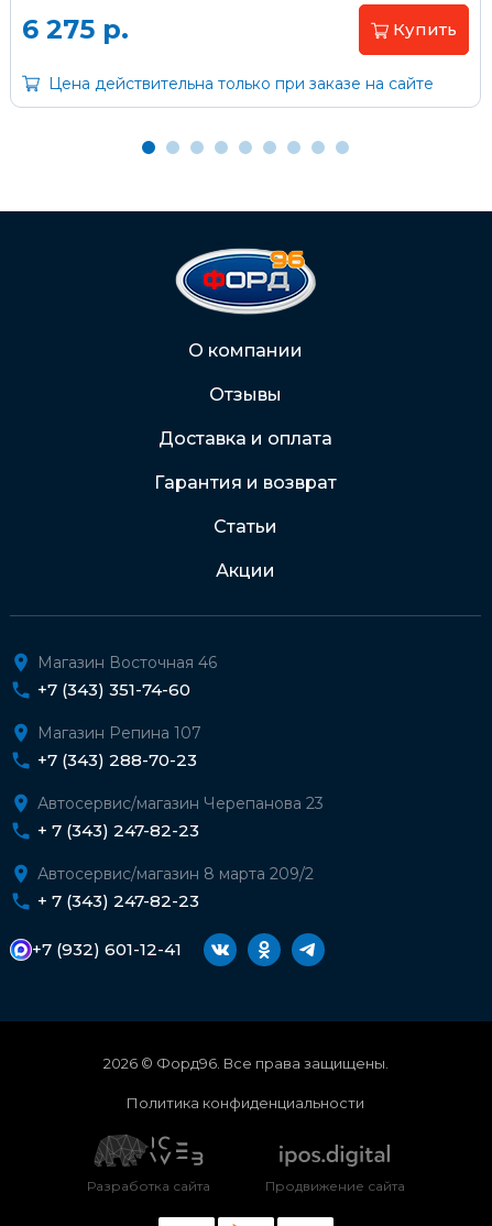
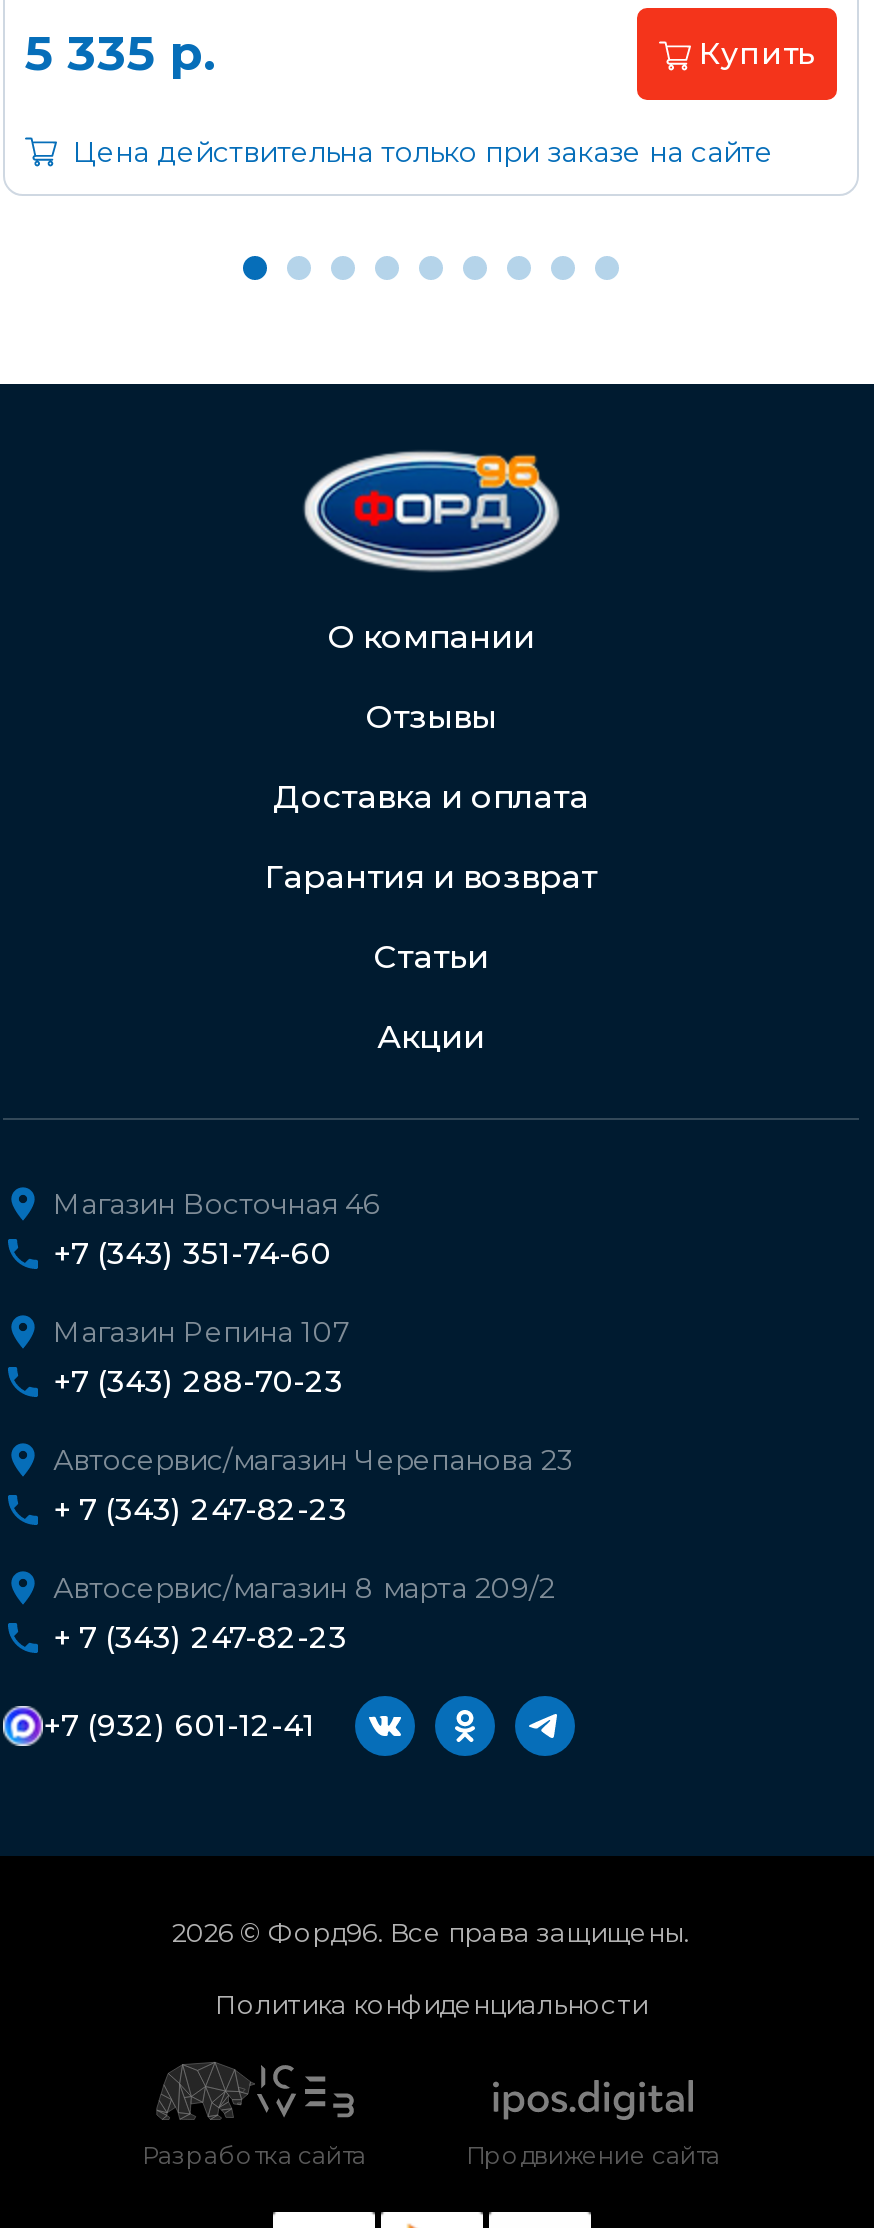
- 6 275 р.
+ 5 335 р.
